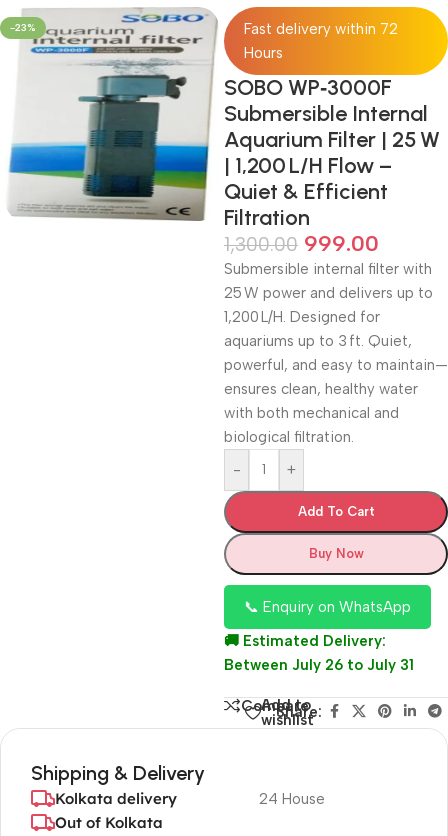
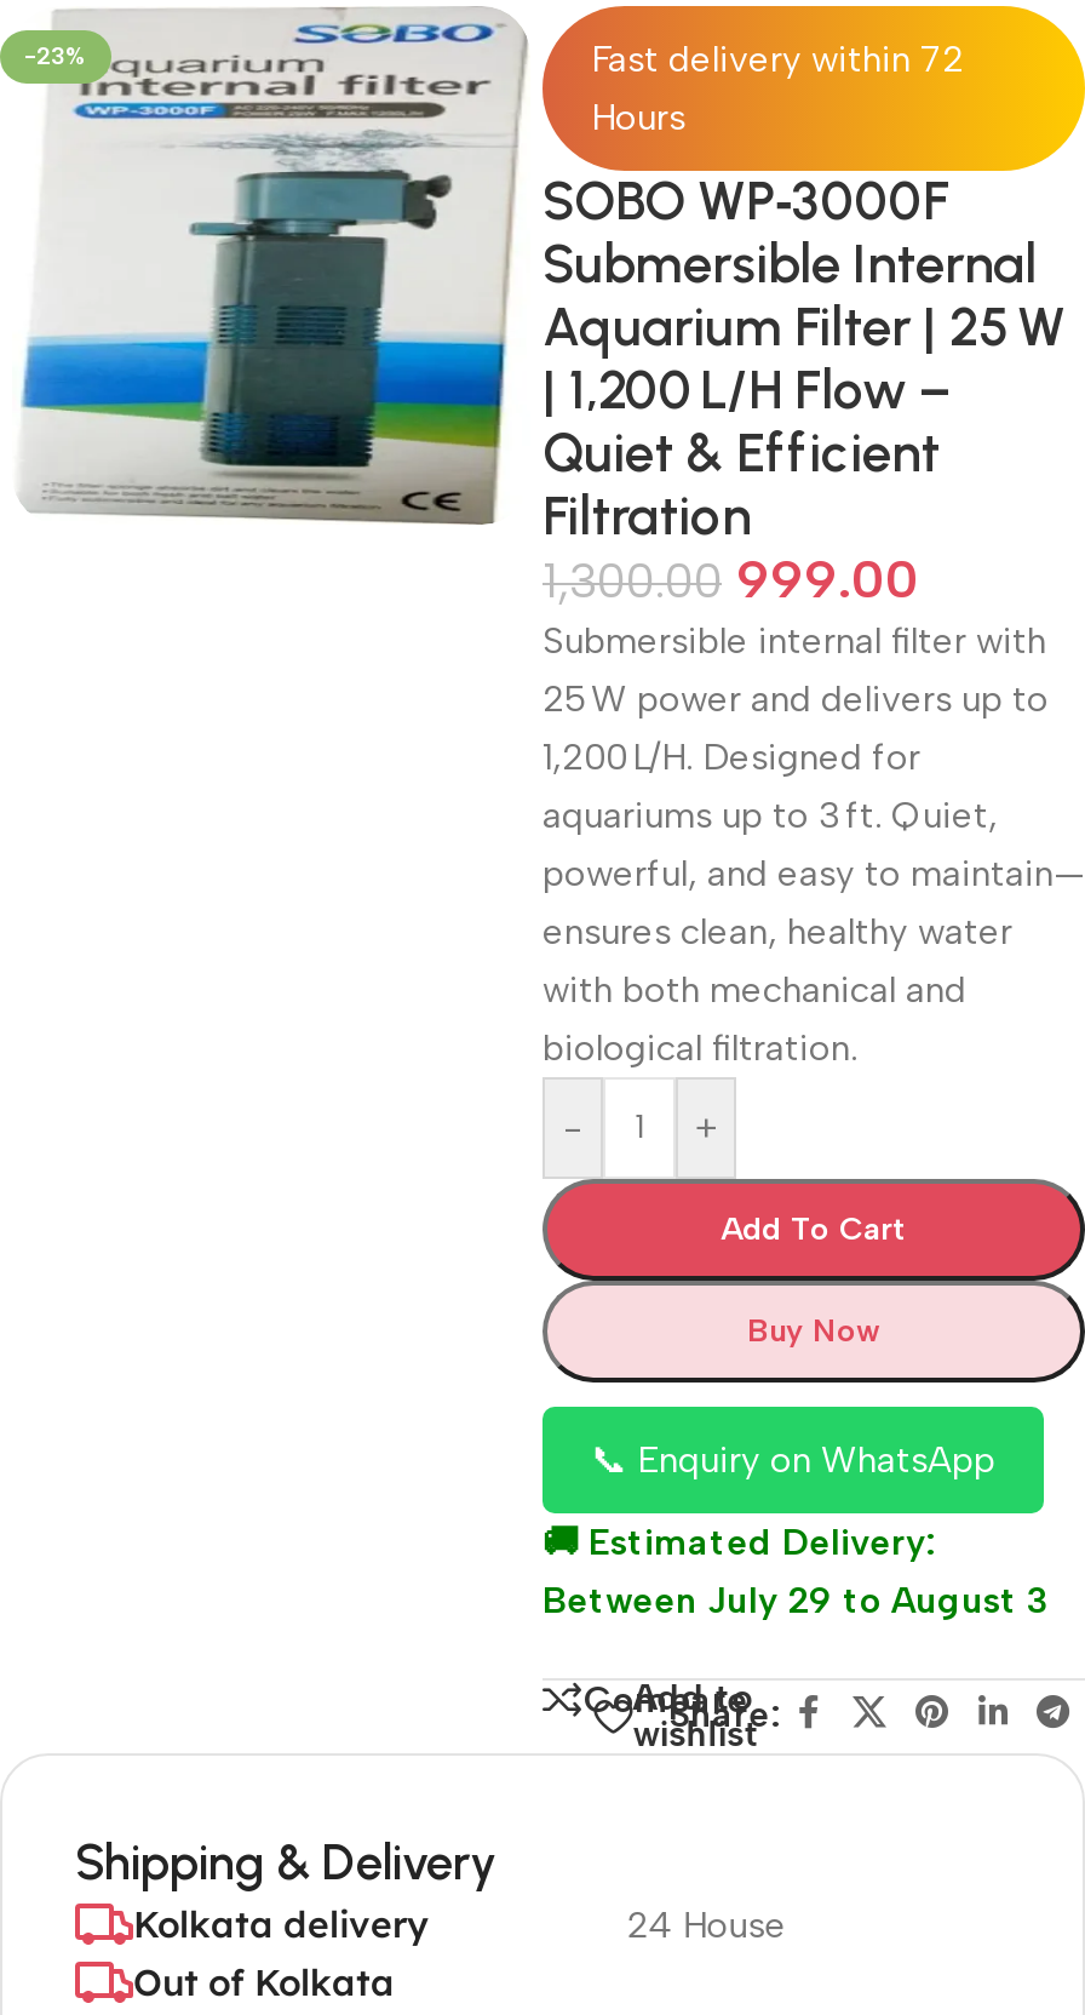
- Between July 26 to July 31
+ Between July 29 to August 3
